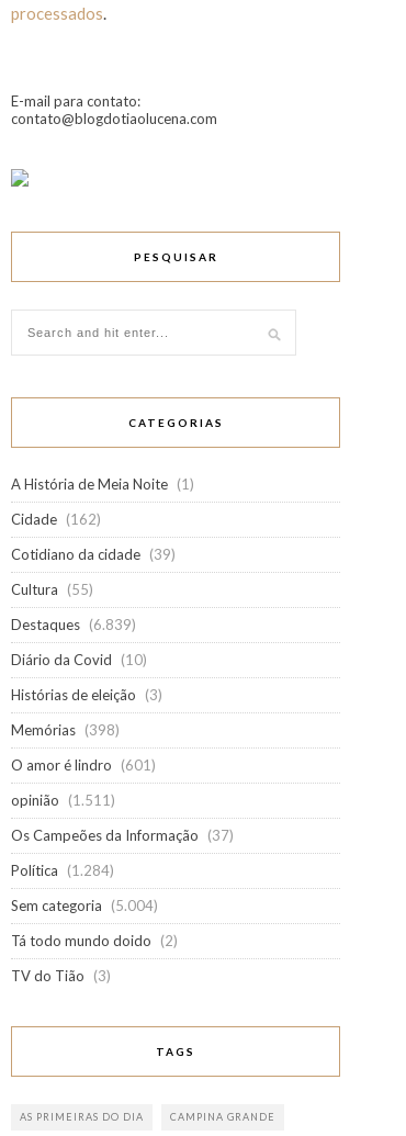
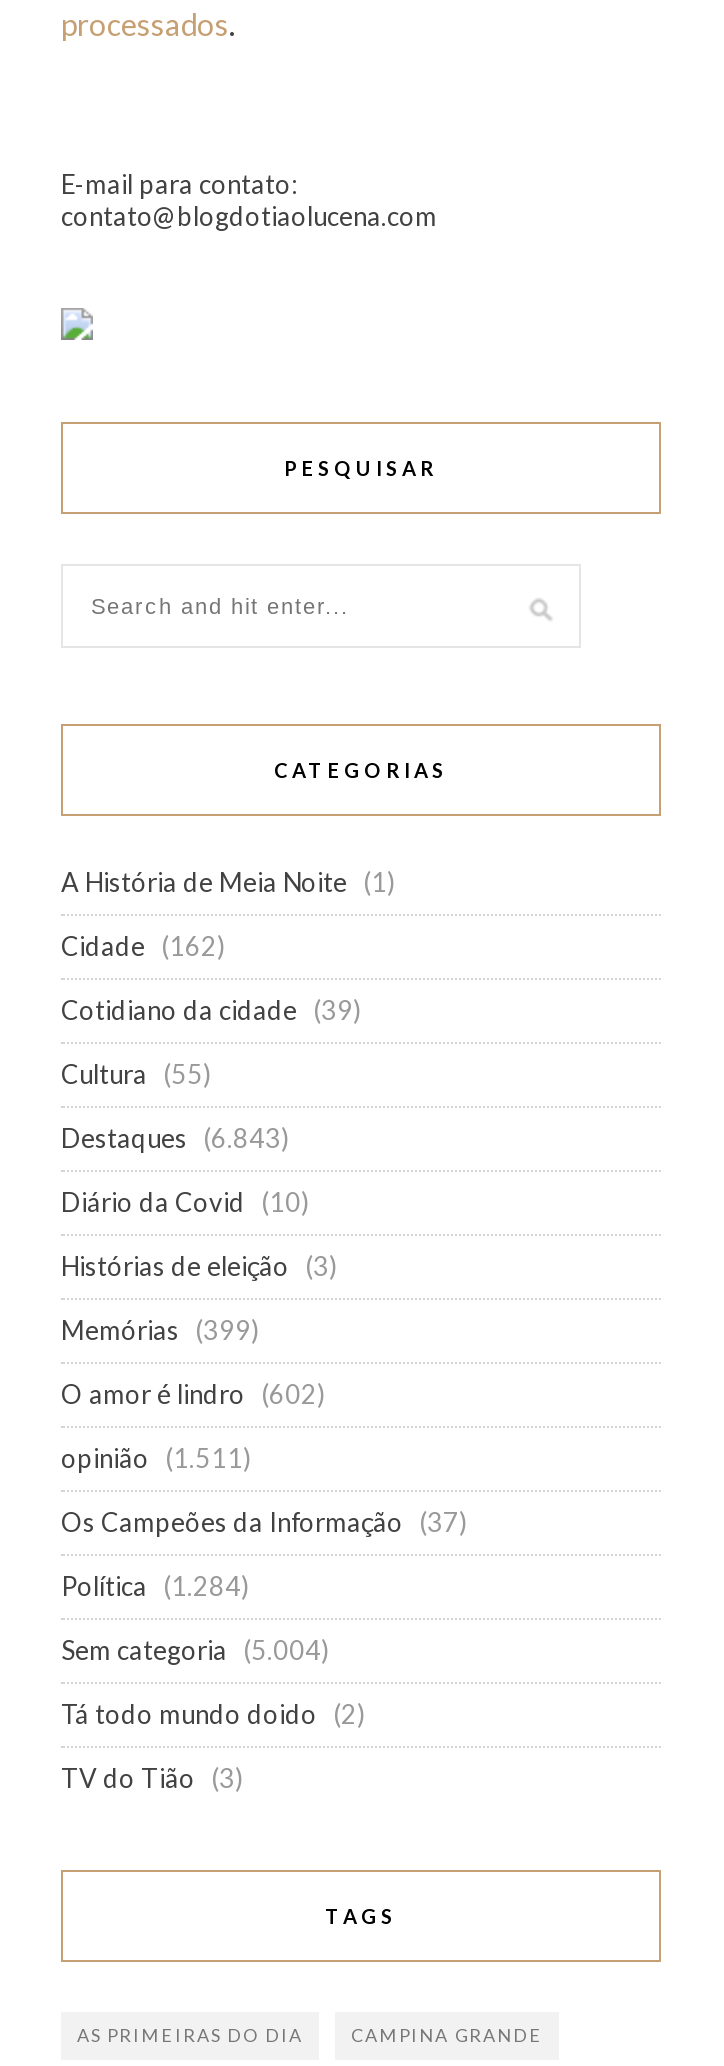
- Destaques (6.839)
+ Destaques (6.843)

- Memórias (398)
+ Memórias (399)

- O amor é lindro (601)
+ O amor é lindro (602)
